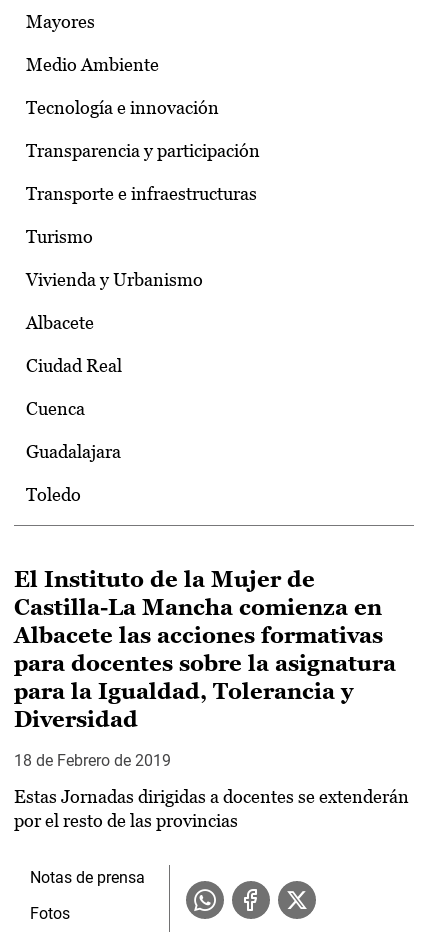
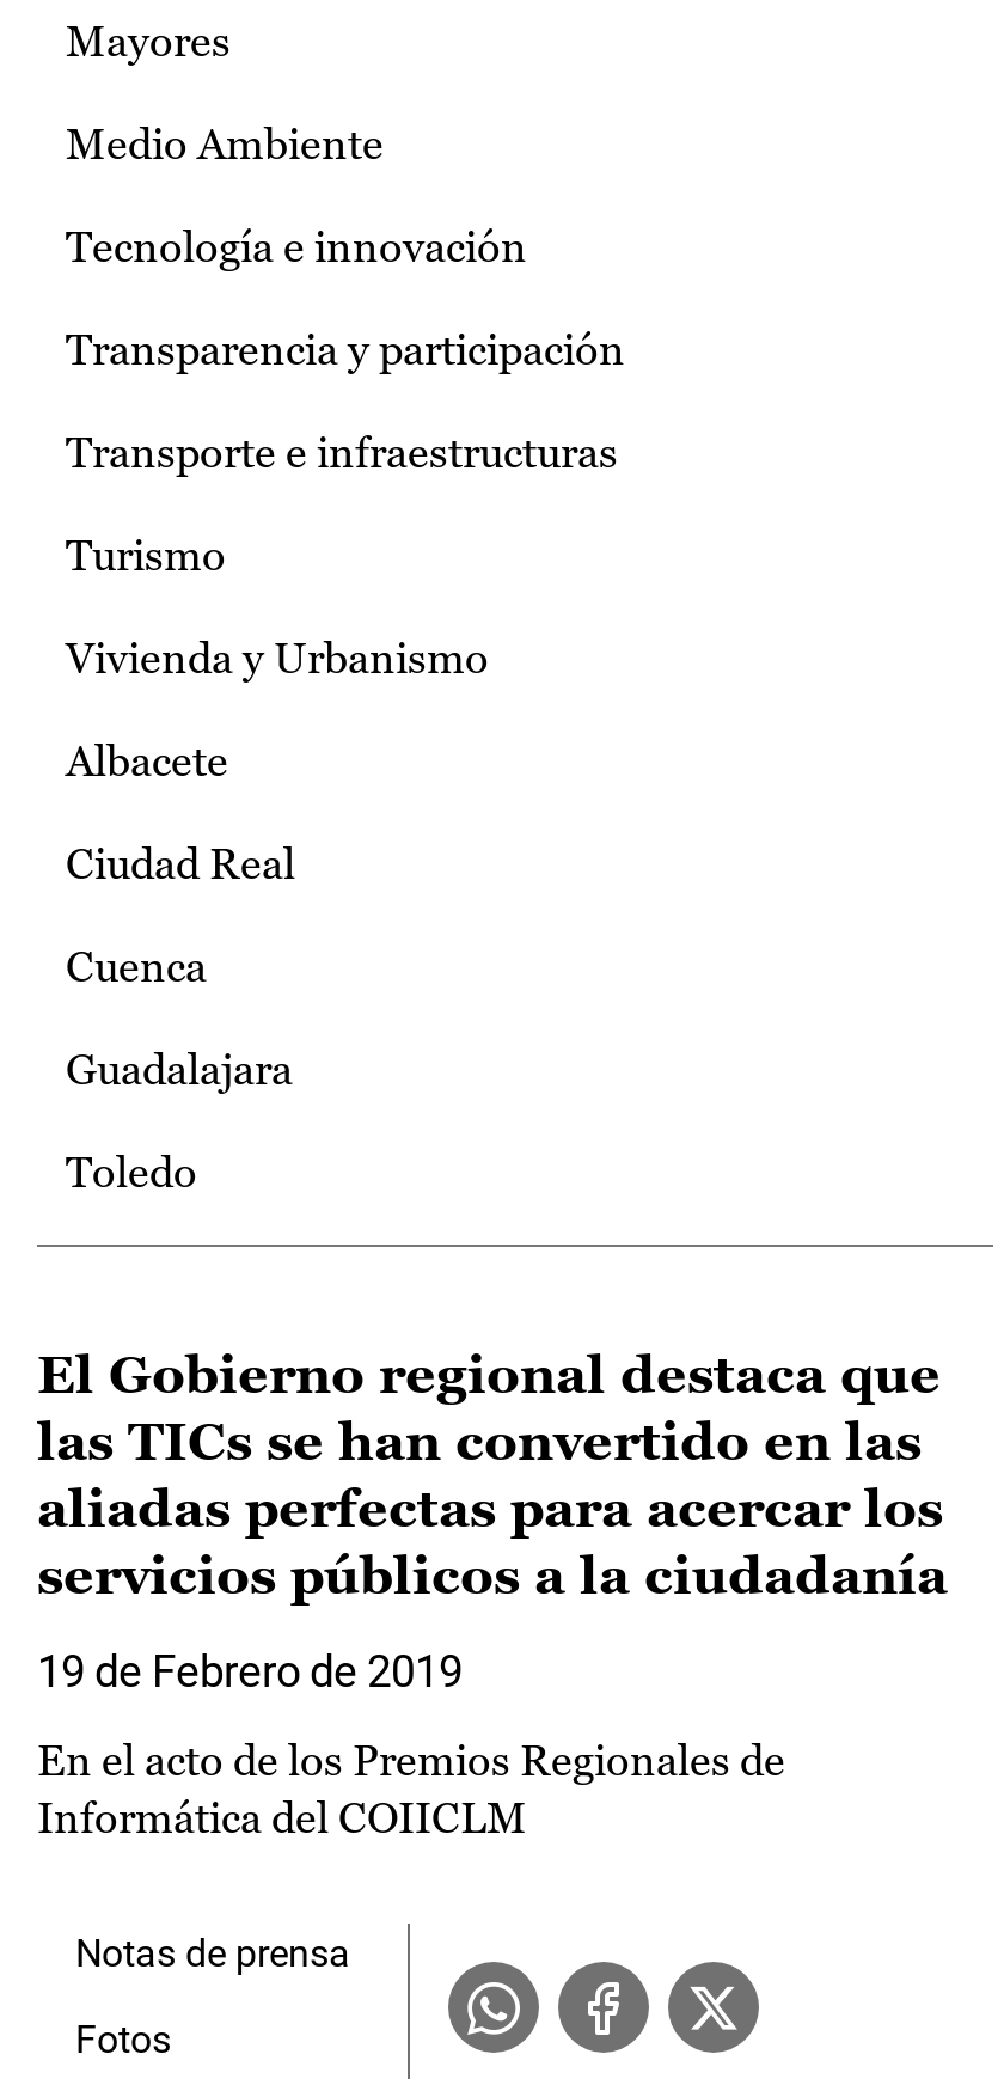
- El Instituto de la Mujer de
- Castilla-La Mancha comienza en
- Albacete las acciones formativas
- para docentes sobre la asignatura
- para la Igualdad, Tolerancia y
- Diversidad
+ El Gobierno regional destaca que
+ las TICs se han convertido en las
+ aliadas perfectas para acercar los
+ servicios públicos a la ciudadanía

- 18 de Febrero de 2019
+ 19 de Febrero de 2019

- Estas Jornadas dirigidas a docentes se extenderán
- por el resto de las provincias
+ En el acto de los Premios Regionales de
+ Informática del COIICLM
